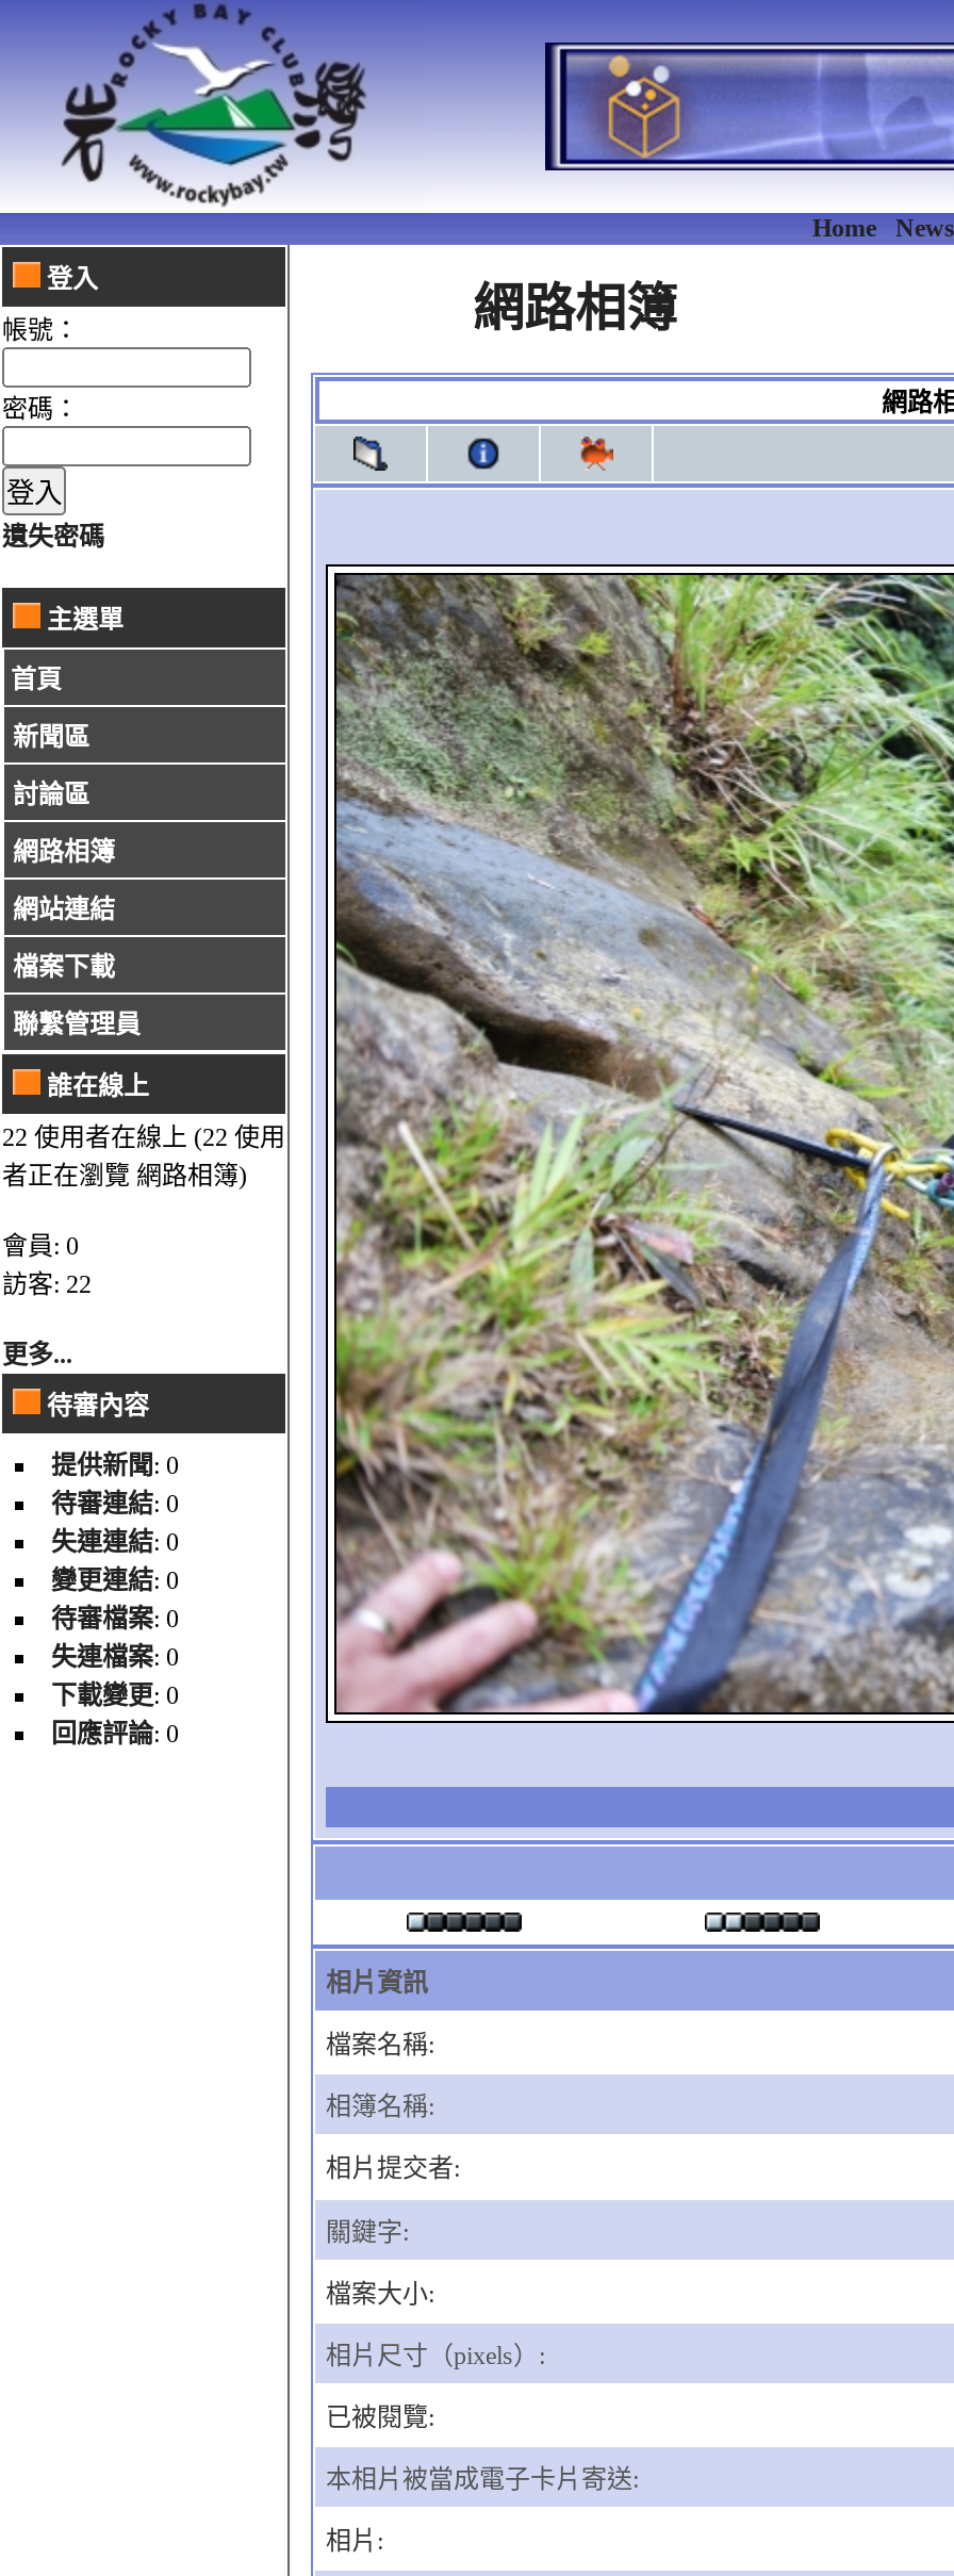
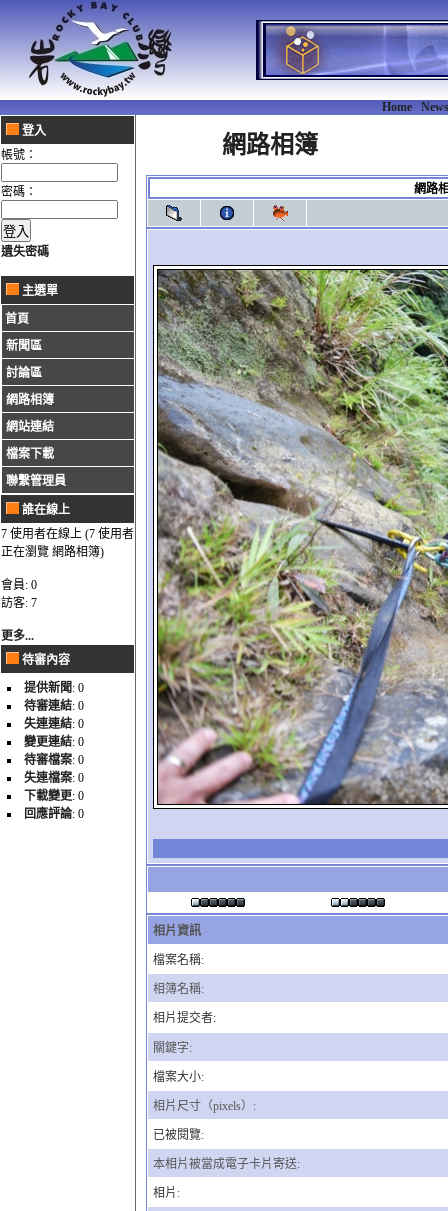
- 22 使用者在線上 (22 使用
- 者正在瀏覽 網路相簿)
+ 7 使用者在線上 (7 使用者
+ 正在瀏覽 網路相簿)

- 訪客: 22
+ 訪客: 7
